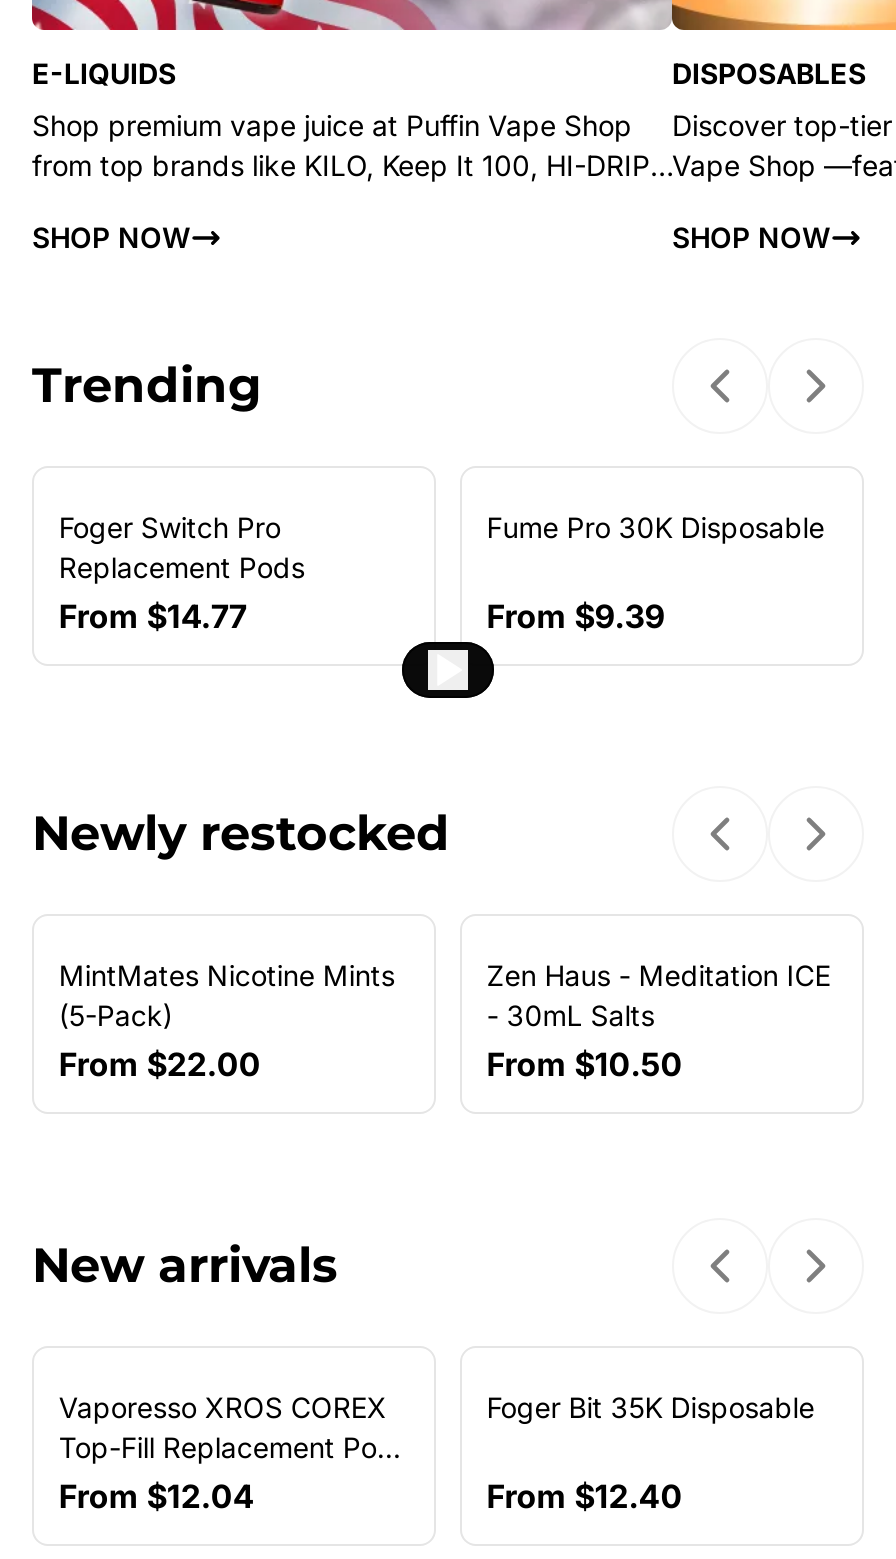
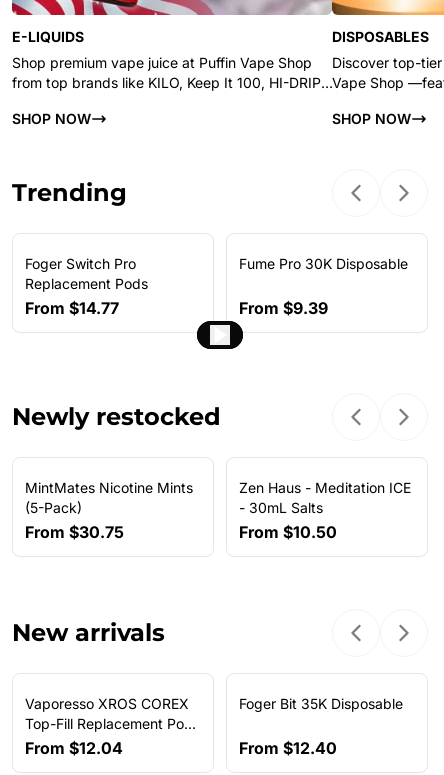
- From $22.00
+ From $30.75
